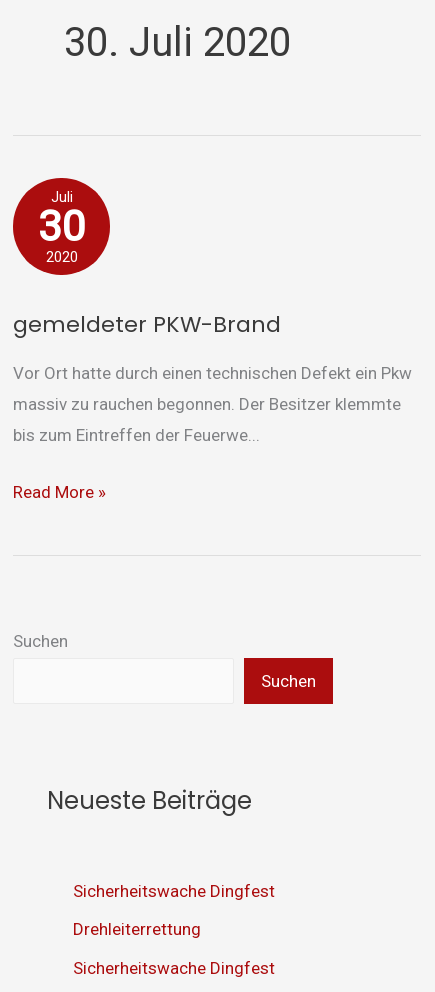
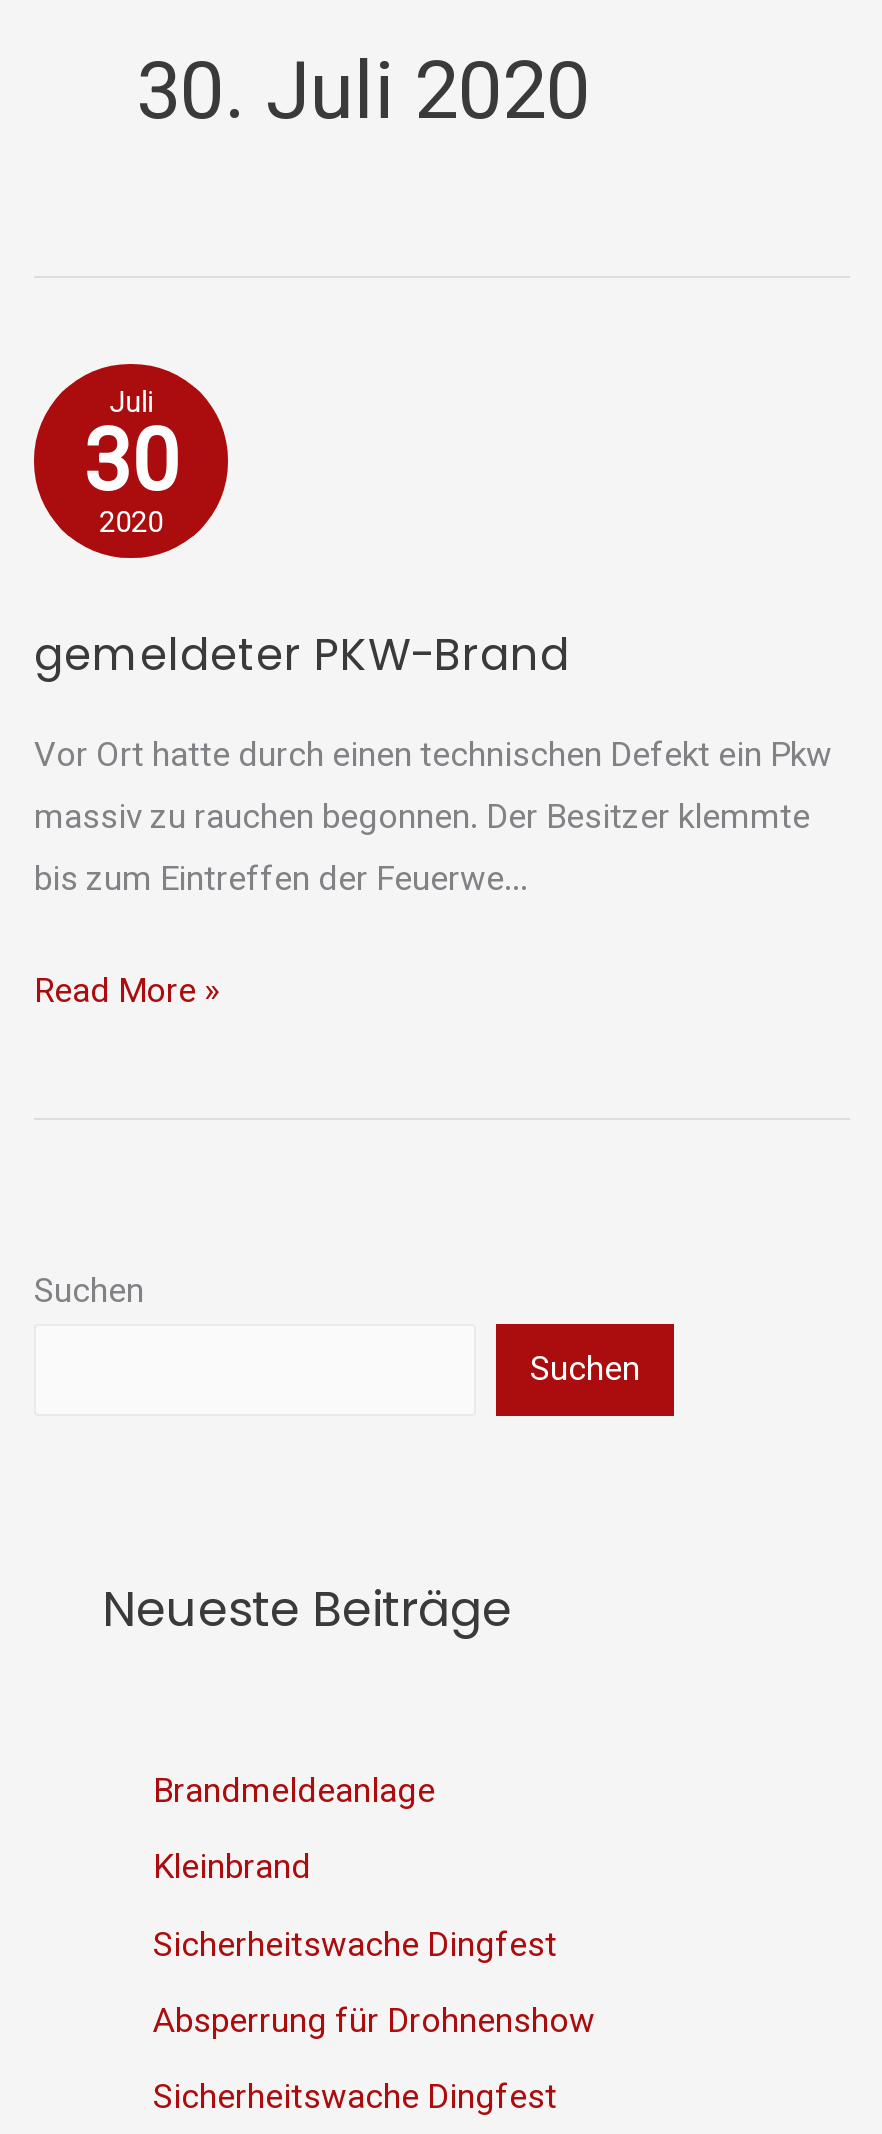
+ Brandmeldeanlage
+ Kleinbrand

- Drehleiterrettung
+ Absperrung für Drohnenshow
